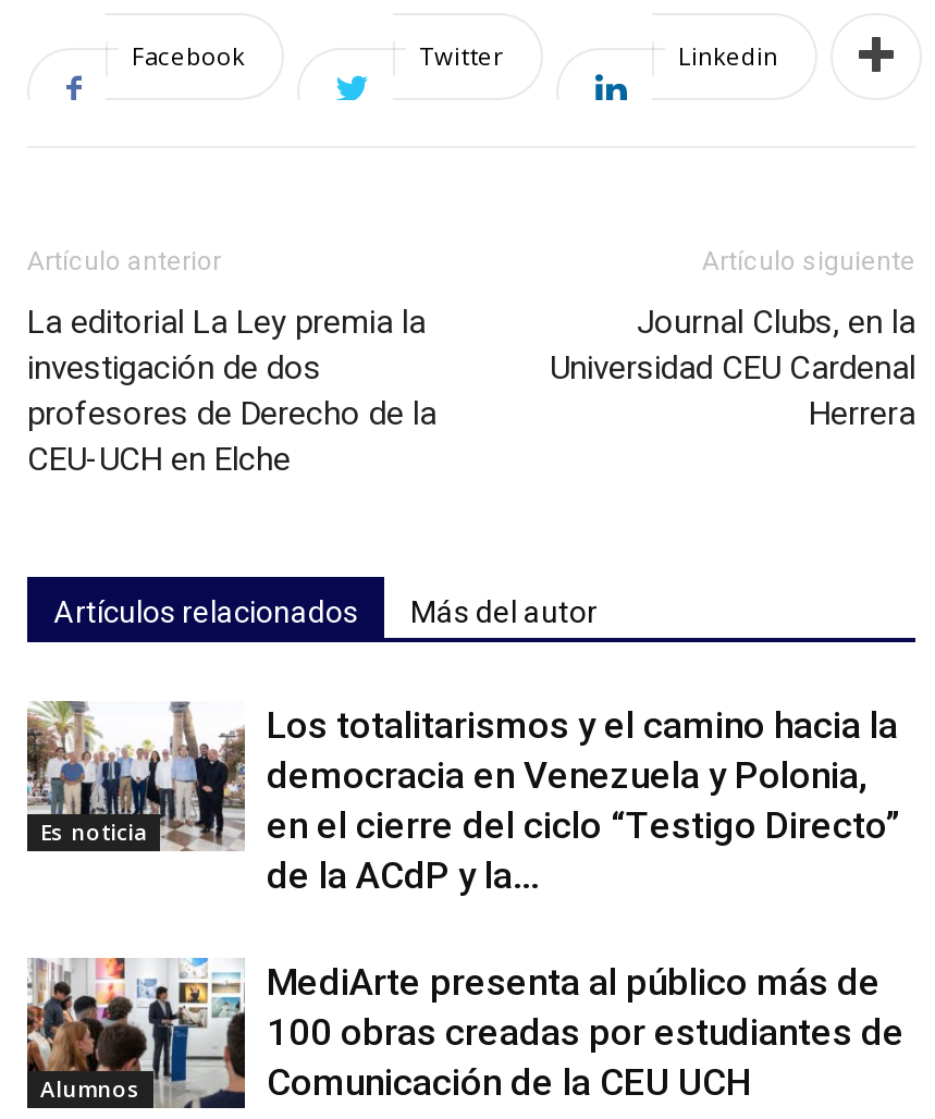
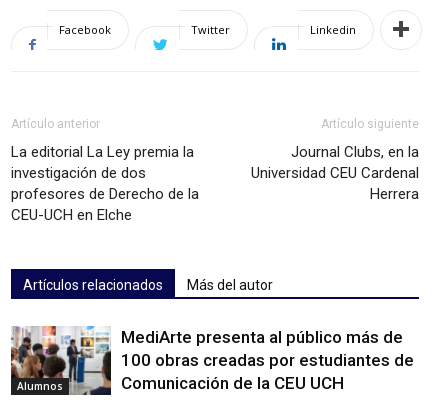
- [image]
- Es noticia

- Los totalitarismos y el camino hacia la
- democracia en Venezuela y Polonia,
- en el cierre del ciclo “Testigo Directo”
- de la ACdP y la...
